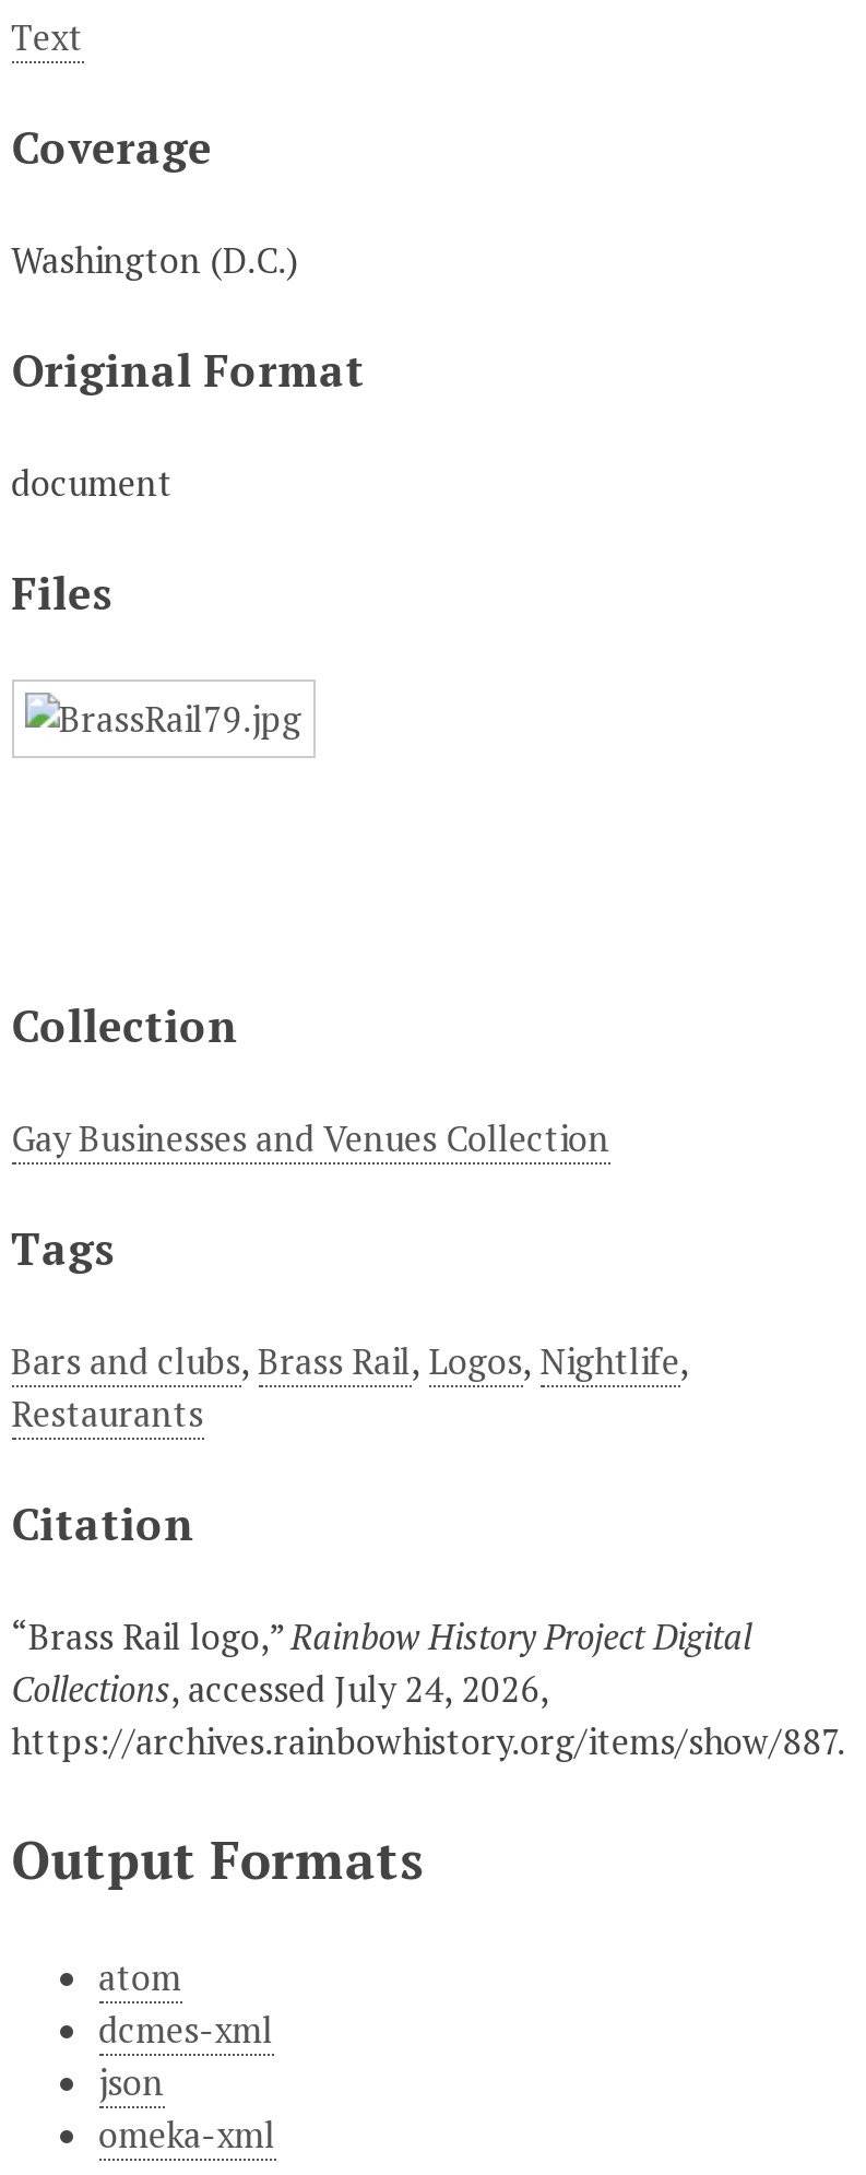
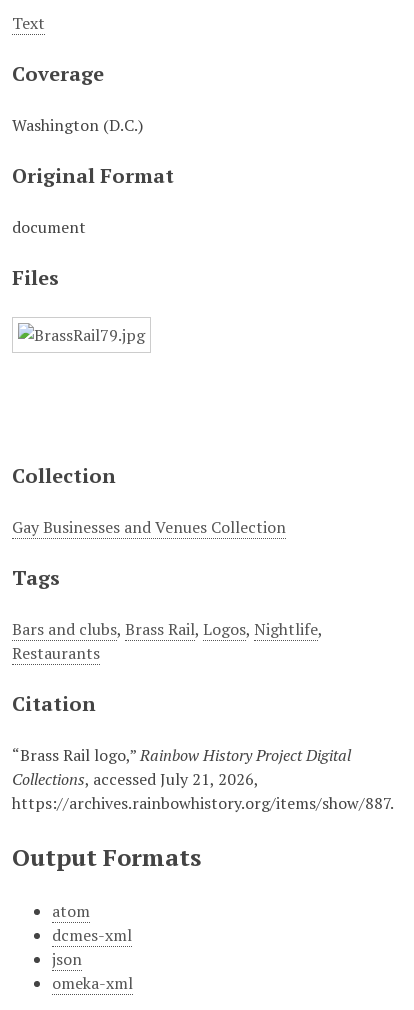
- Collections, accessed July 24, 2026,
+ Collections, accessed July 21, 2026,
